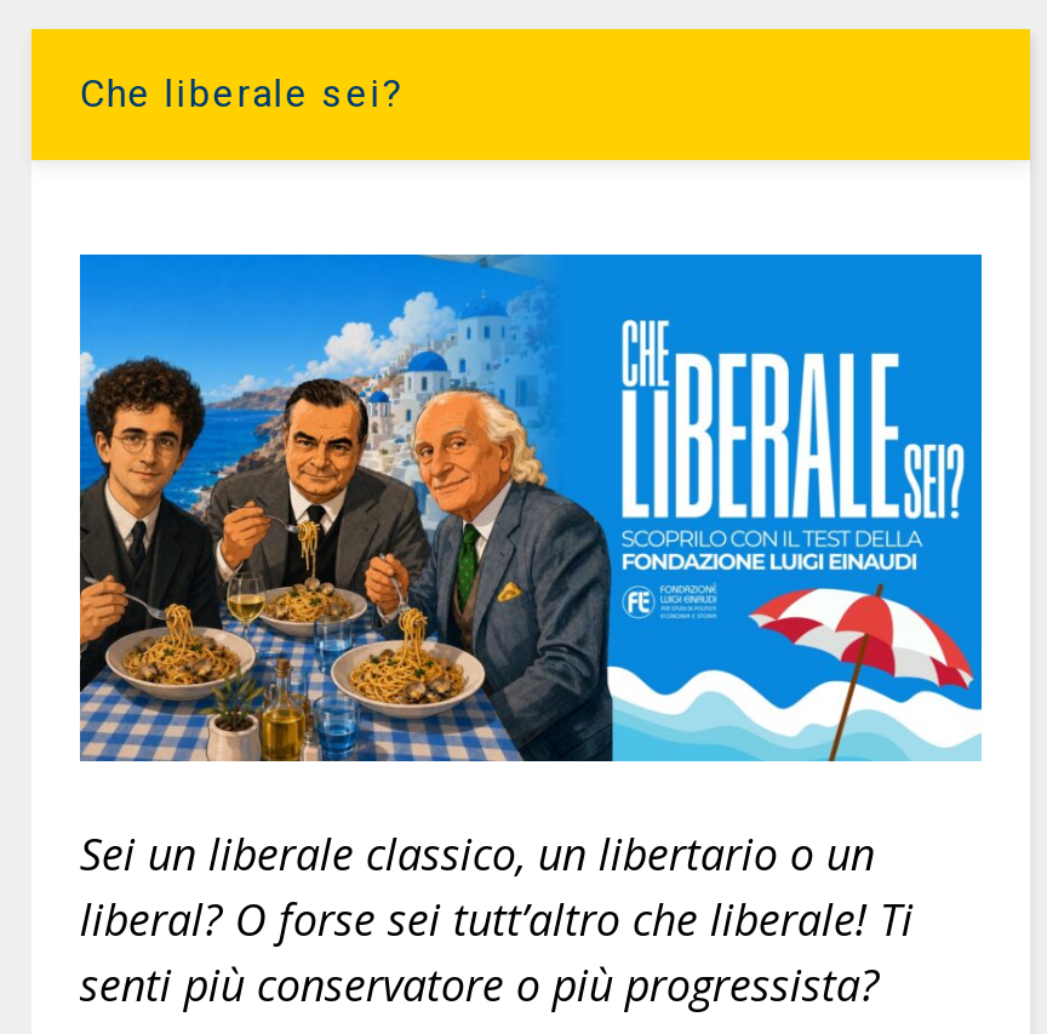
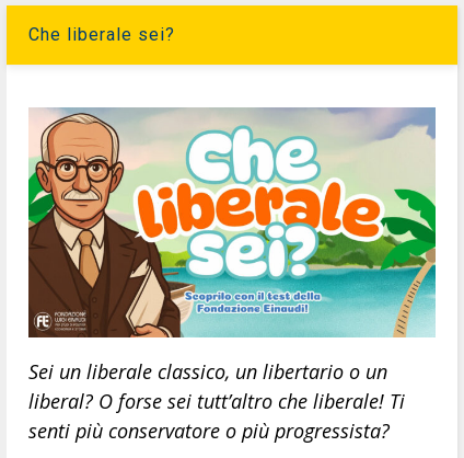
- [image]
+ [image]
